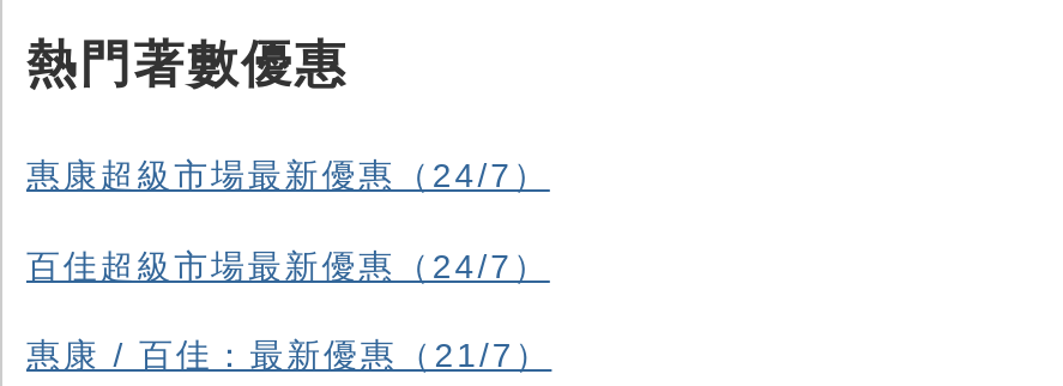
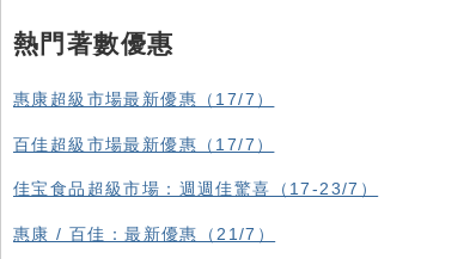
- 惠康超級市場最新優惠（24/7）
- 百佳超級市場最新優惠（24/7）
+ 惠康超級市場最新優惠（17/7）
+ 百佳超級市場最新優惠（17/7）
+ 佳宝食品超級市場：週週佳驚喜（17-23/7）
